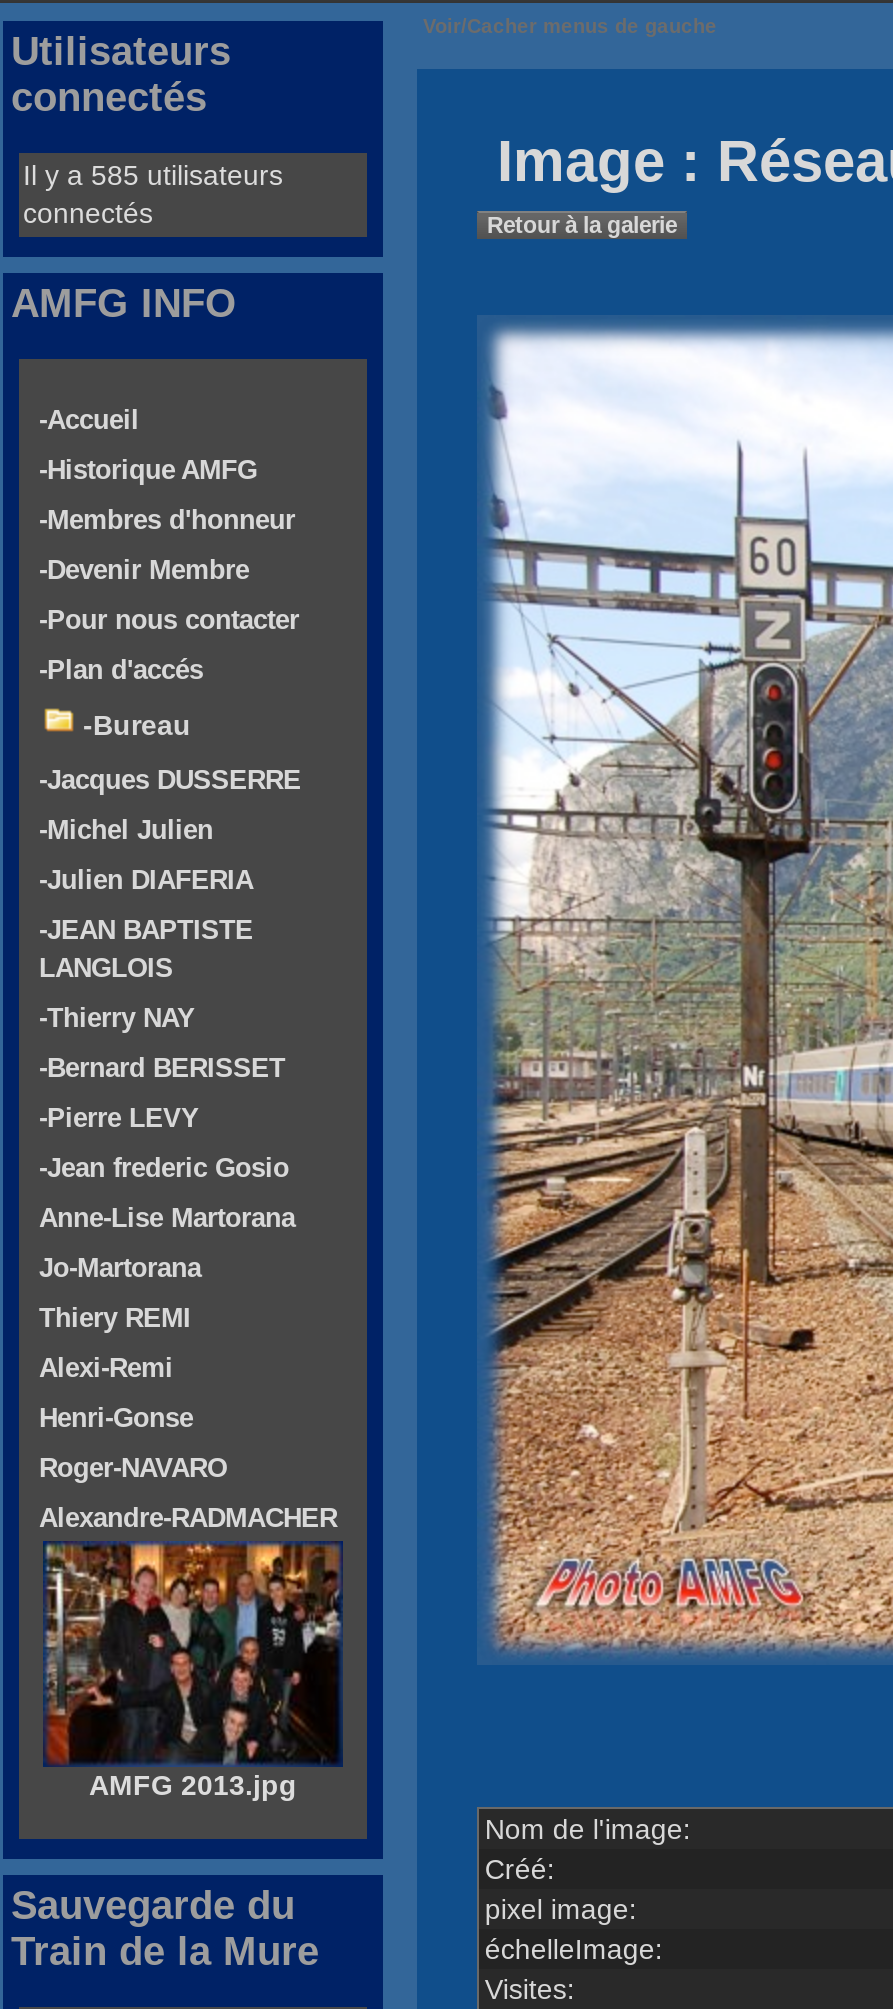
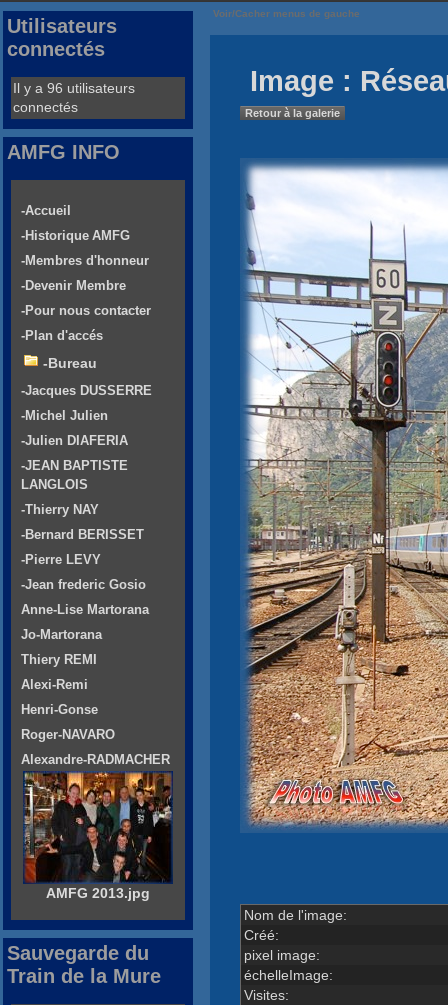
- Il y a 585 utilisateurs
+ Il y a 96 utilisateurs
